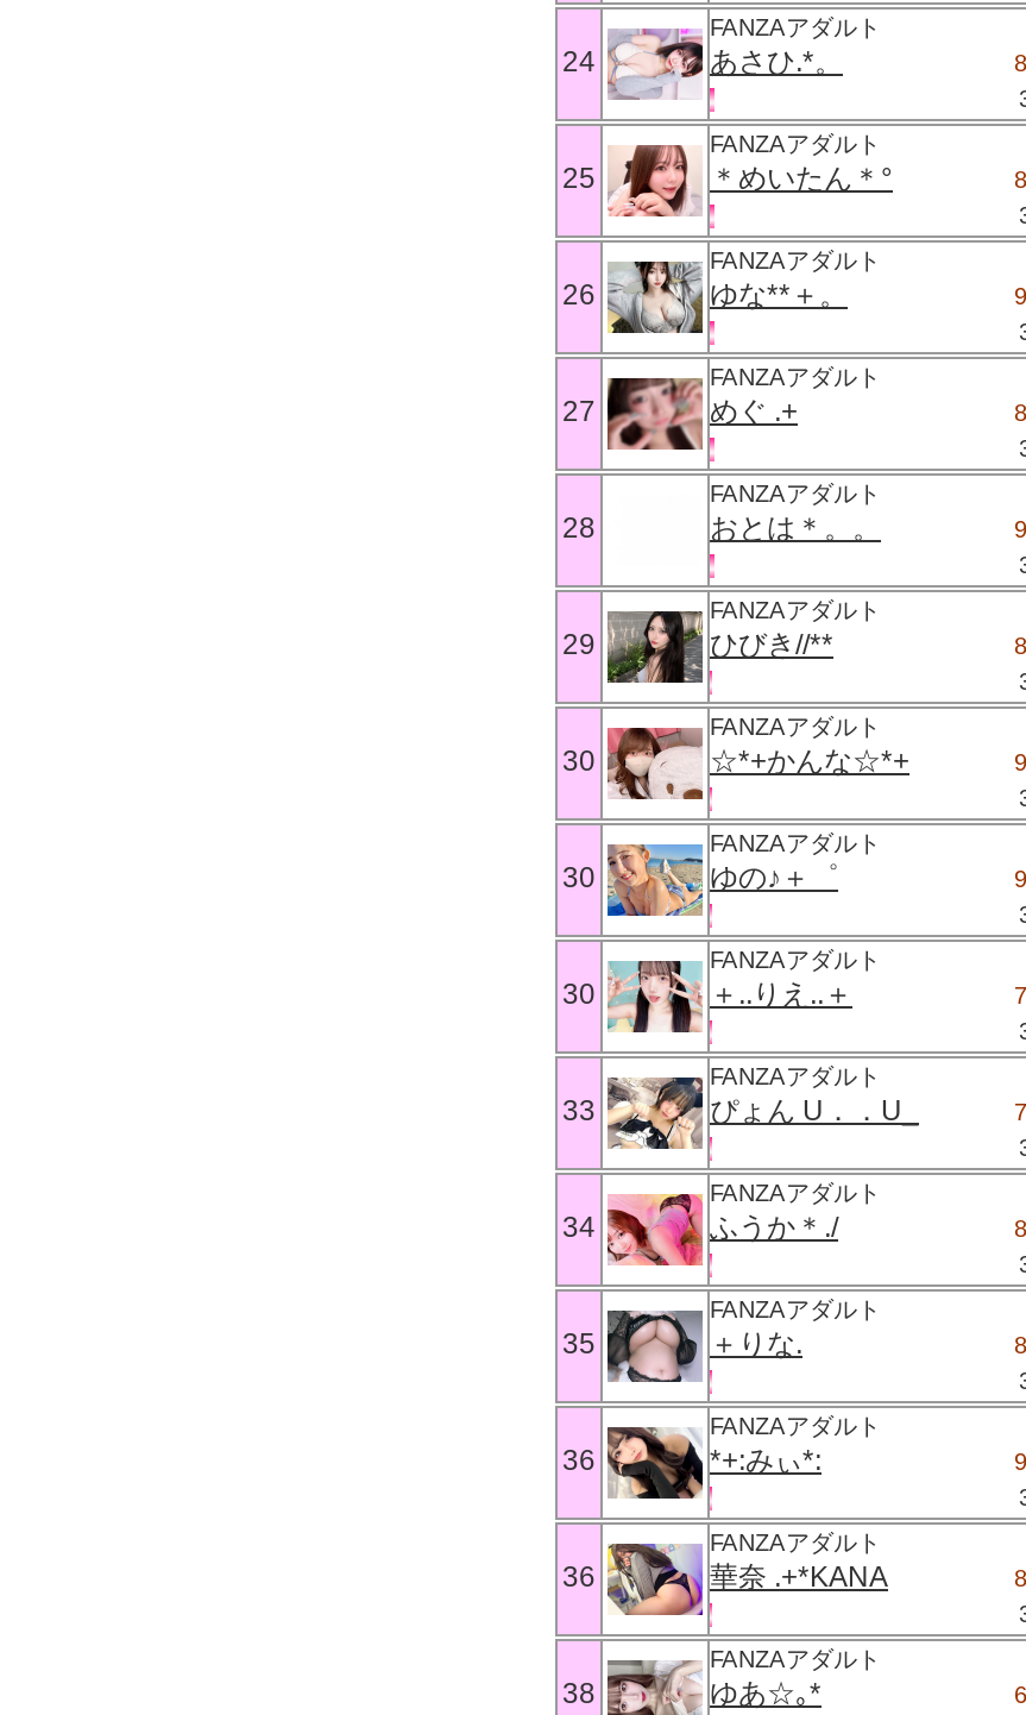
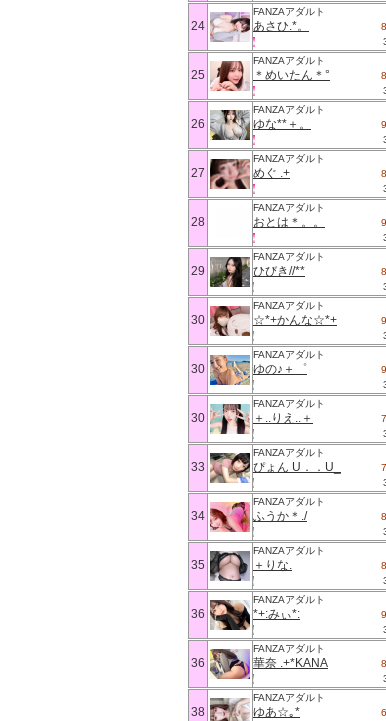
- [image]
+ [image]
